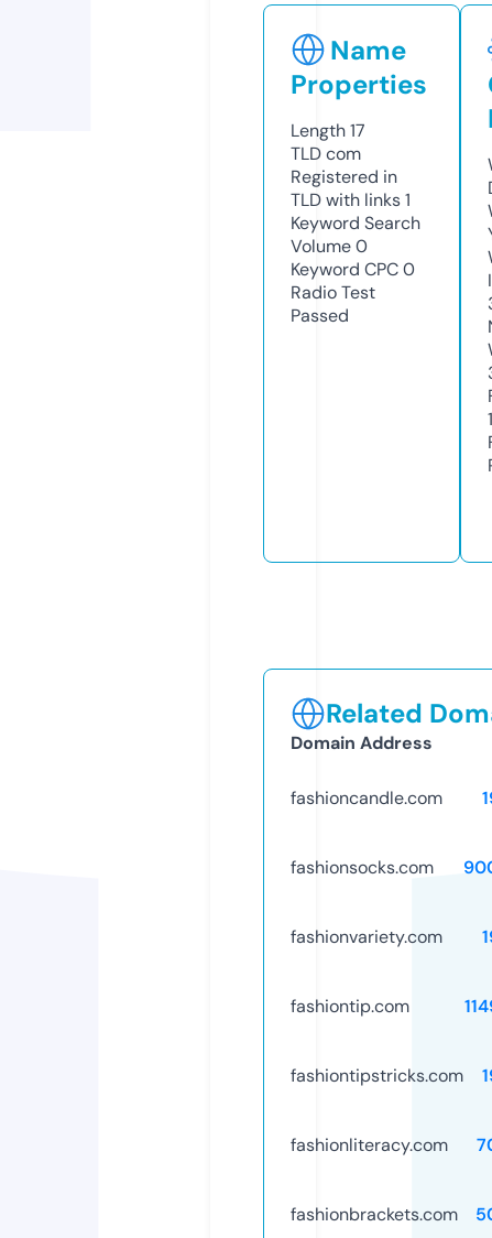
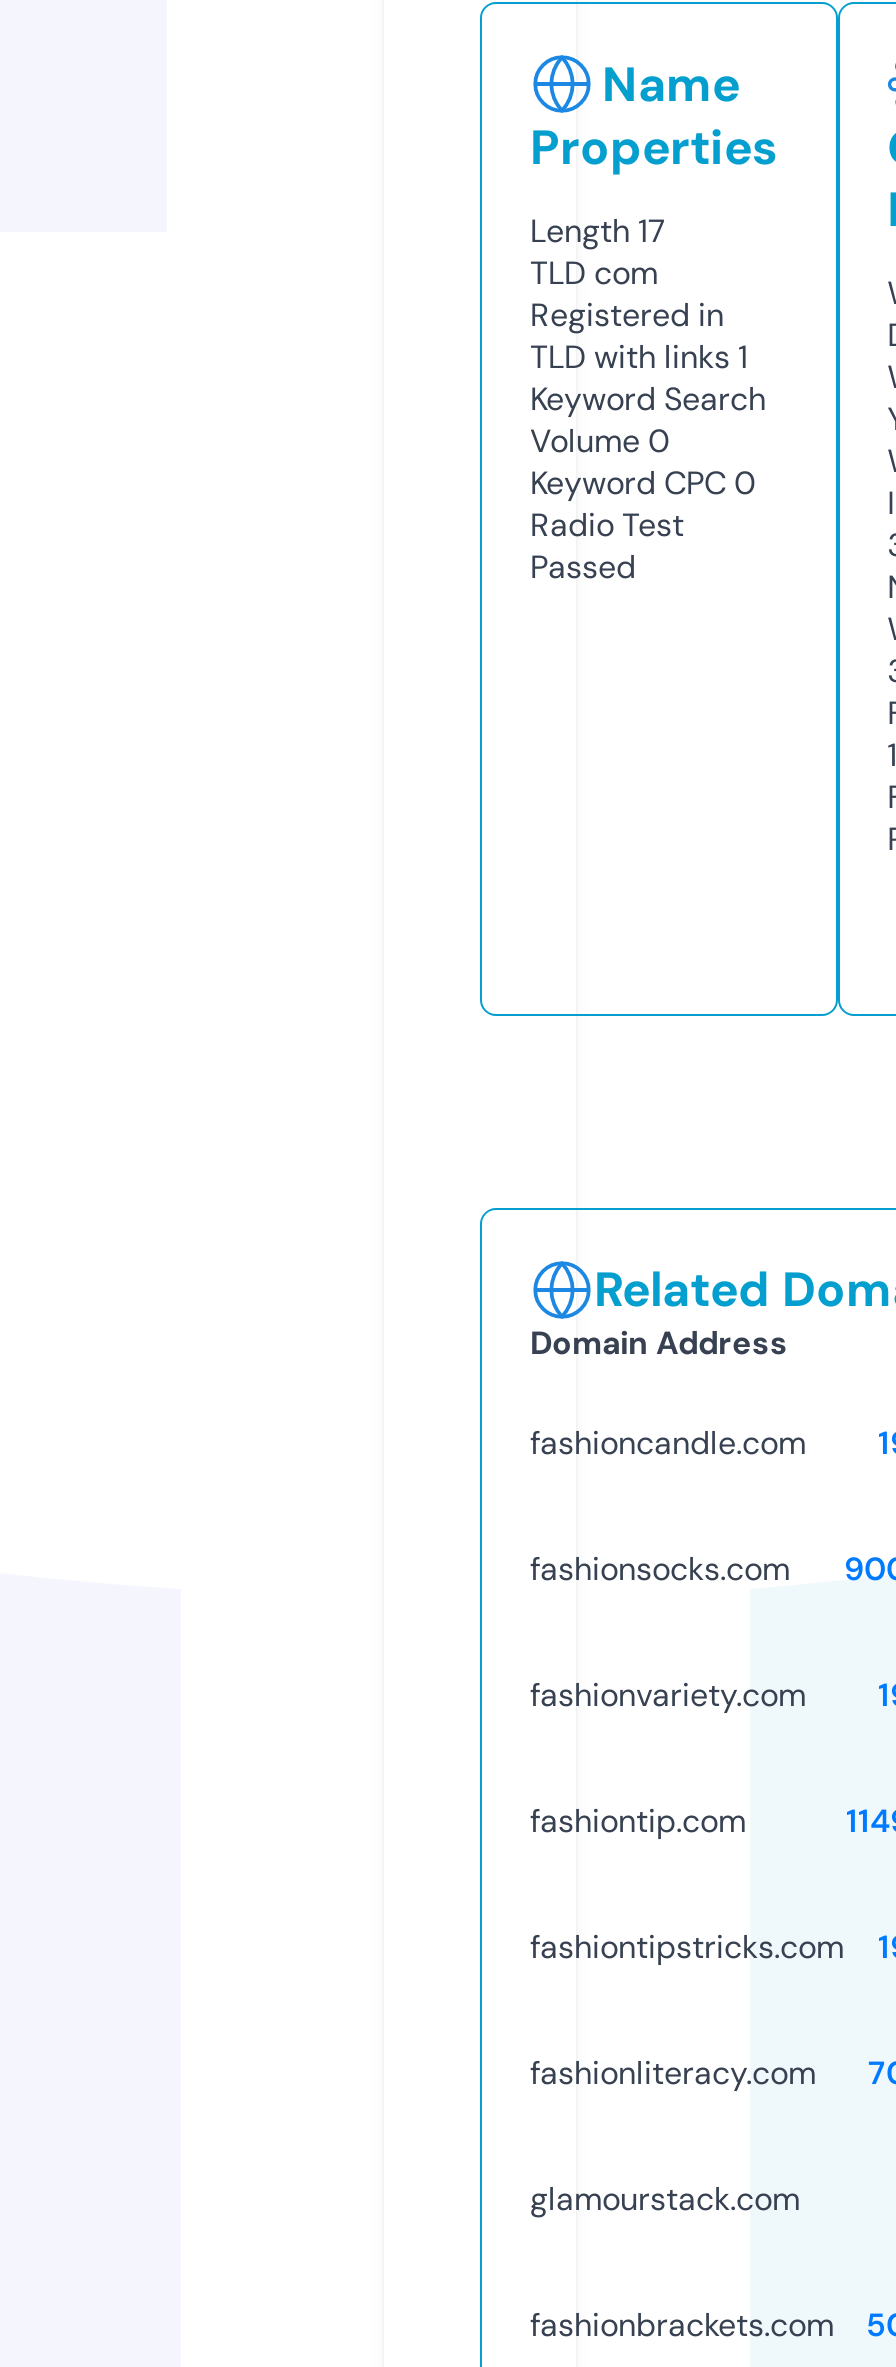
+ glamourstack.com
